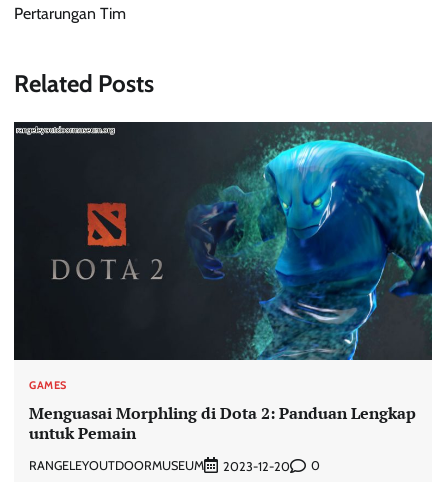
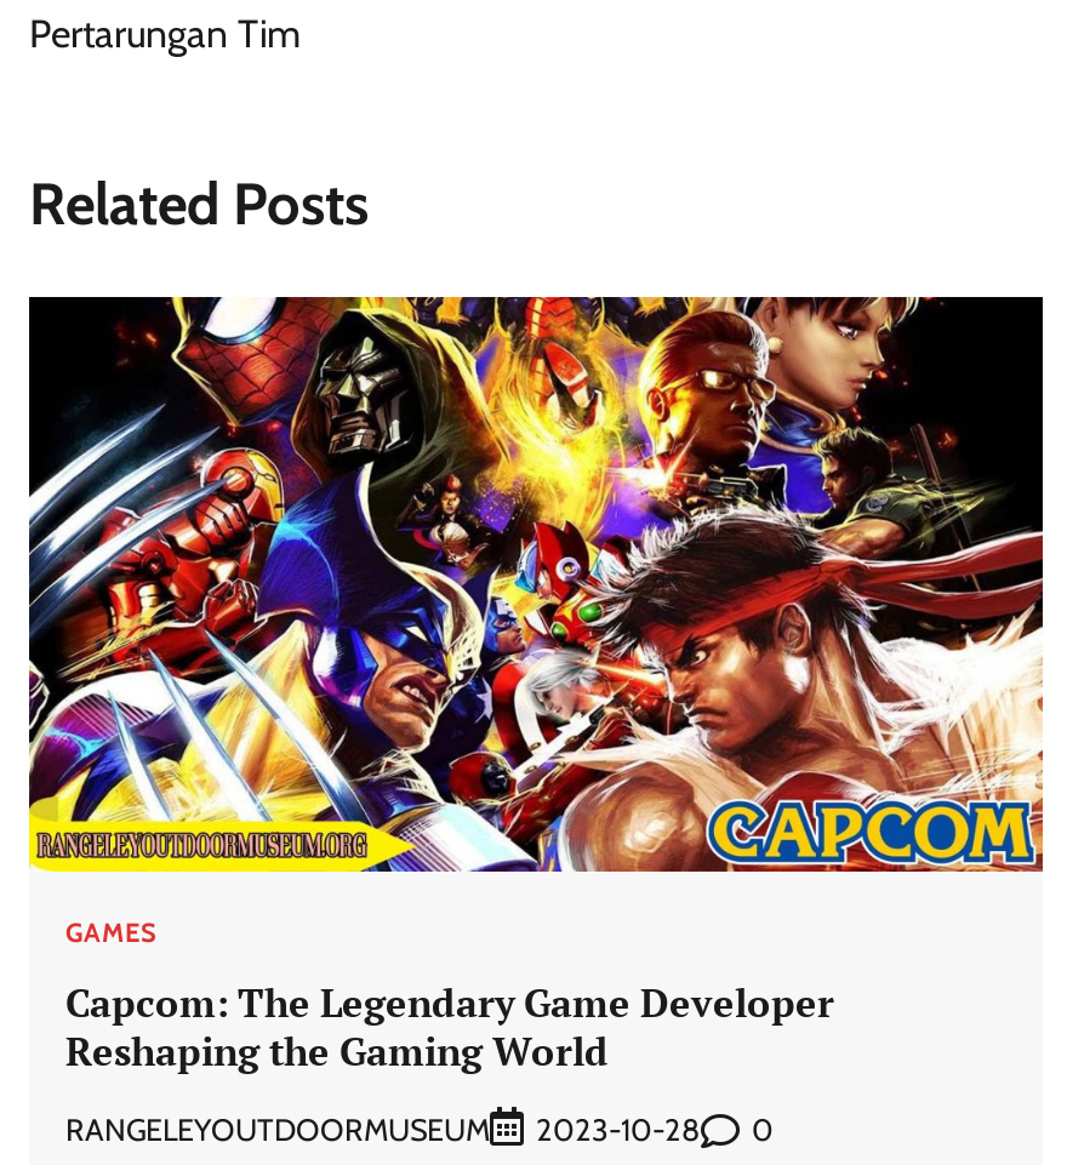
- [image]
+ [image]

- Menguasai Morphling di Dota 2: Panduan Lengkap
- untuk Pemain
+ Capcom: The Legendary Game Developer
+ Reshaping the Gaming World

- 2023-12-20
+ 2023-10-28
